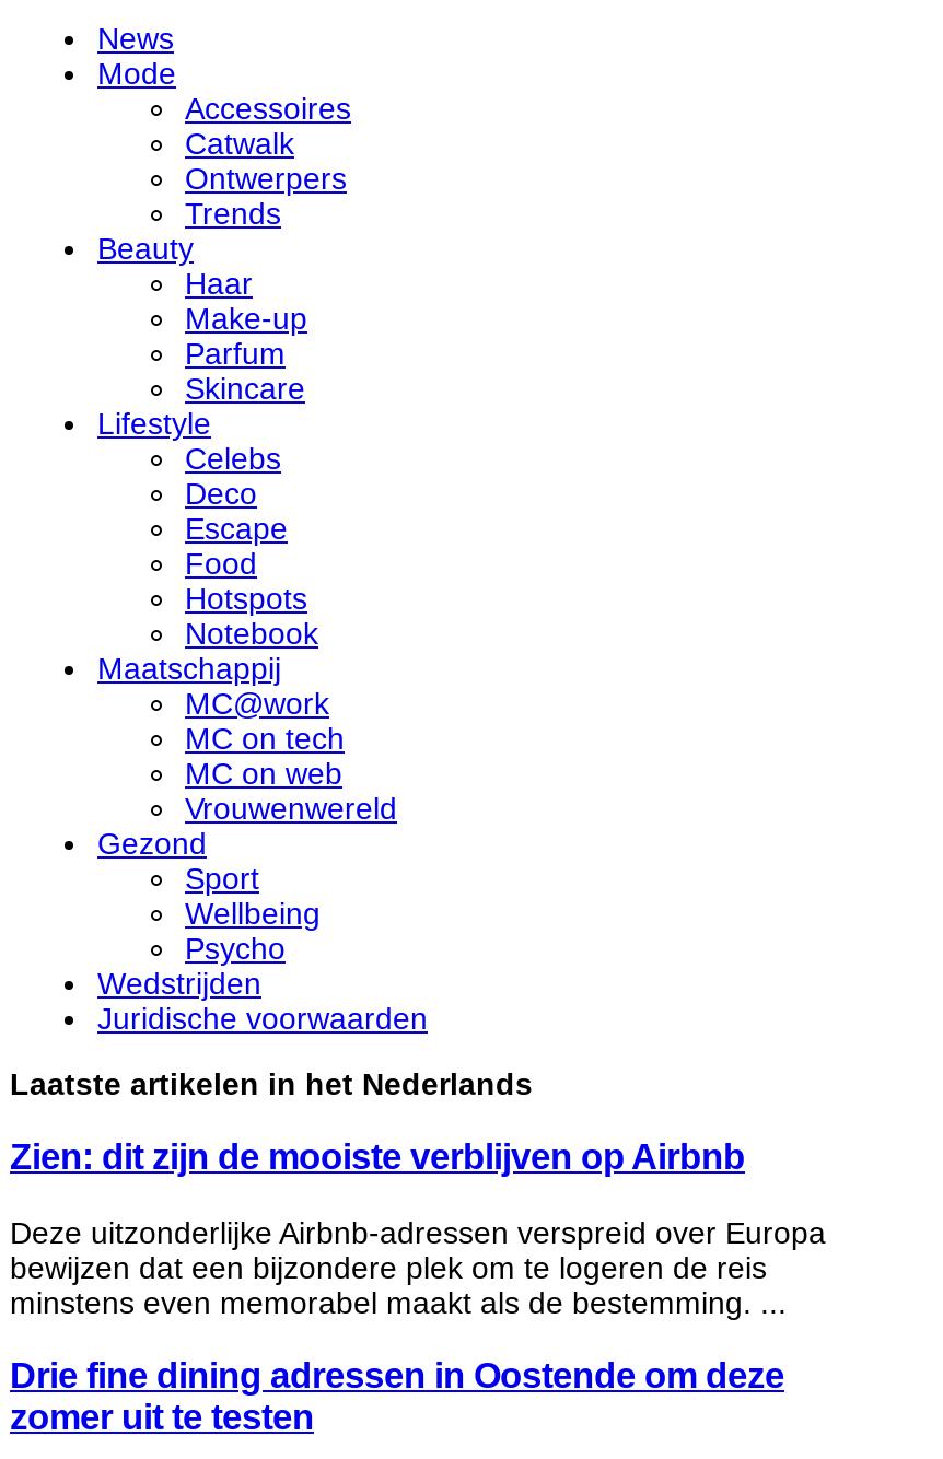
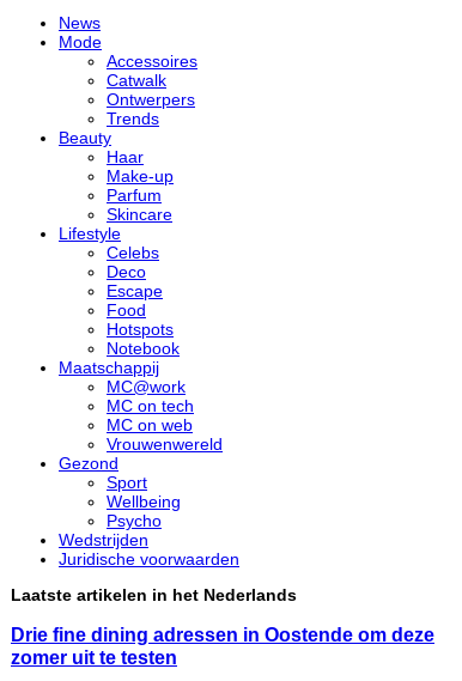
- Zien: dit zijn de mooiste verblijven op Airbnb
- Deze uitzonderlijke Airbnb-adressen verspreid over Europa
- bewijzen dat een bijzondere plek om te logeren de reis
- minstens even memorabel maakt als de bestemming. ...
